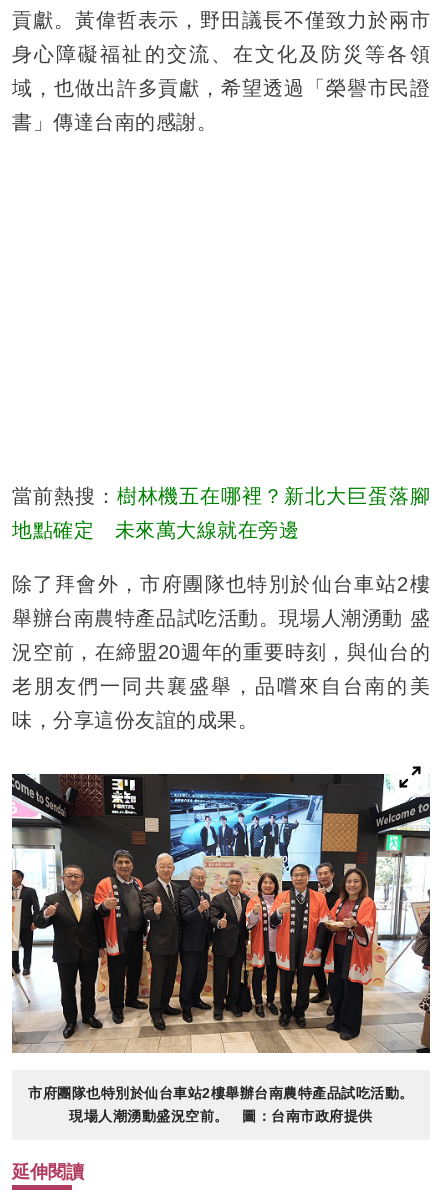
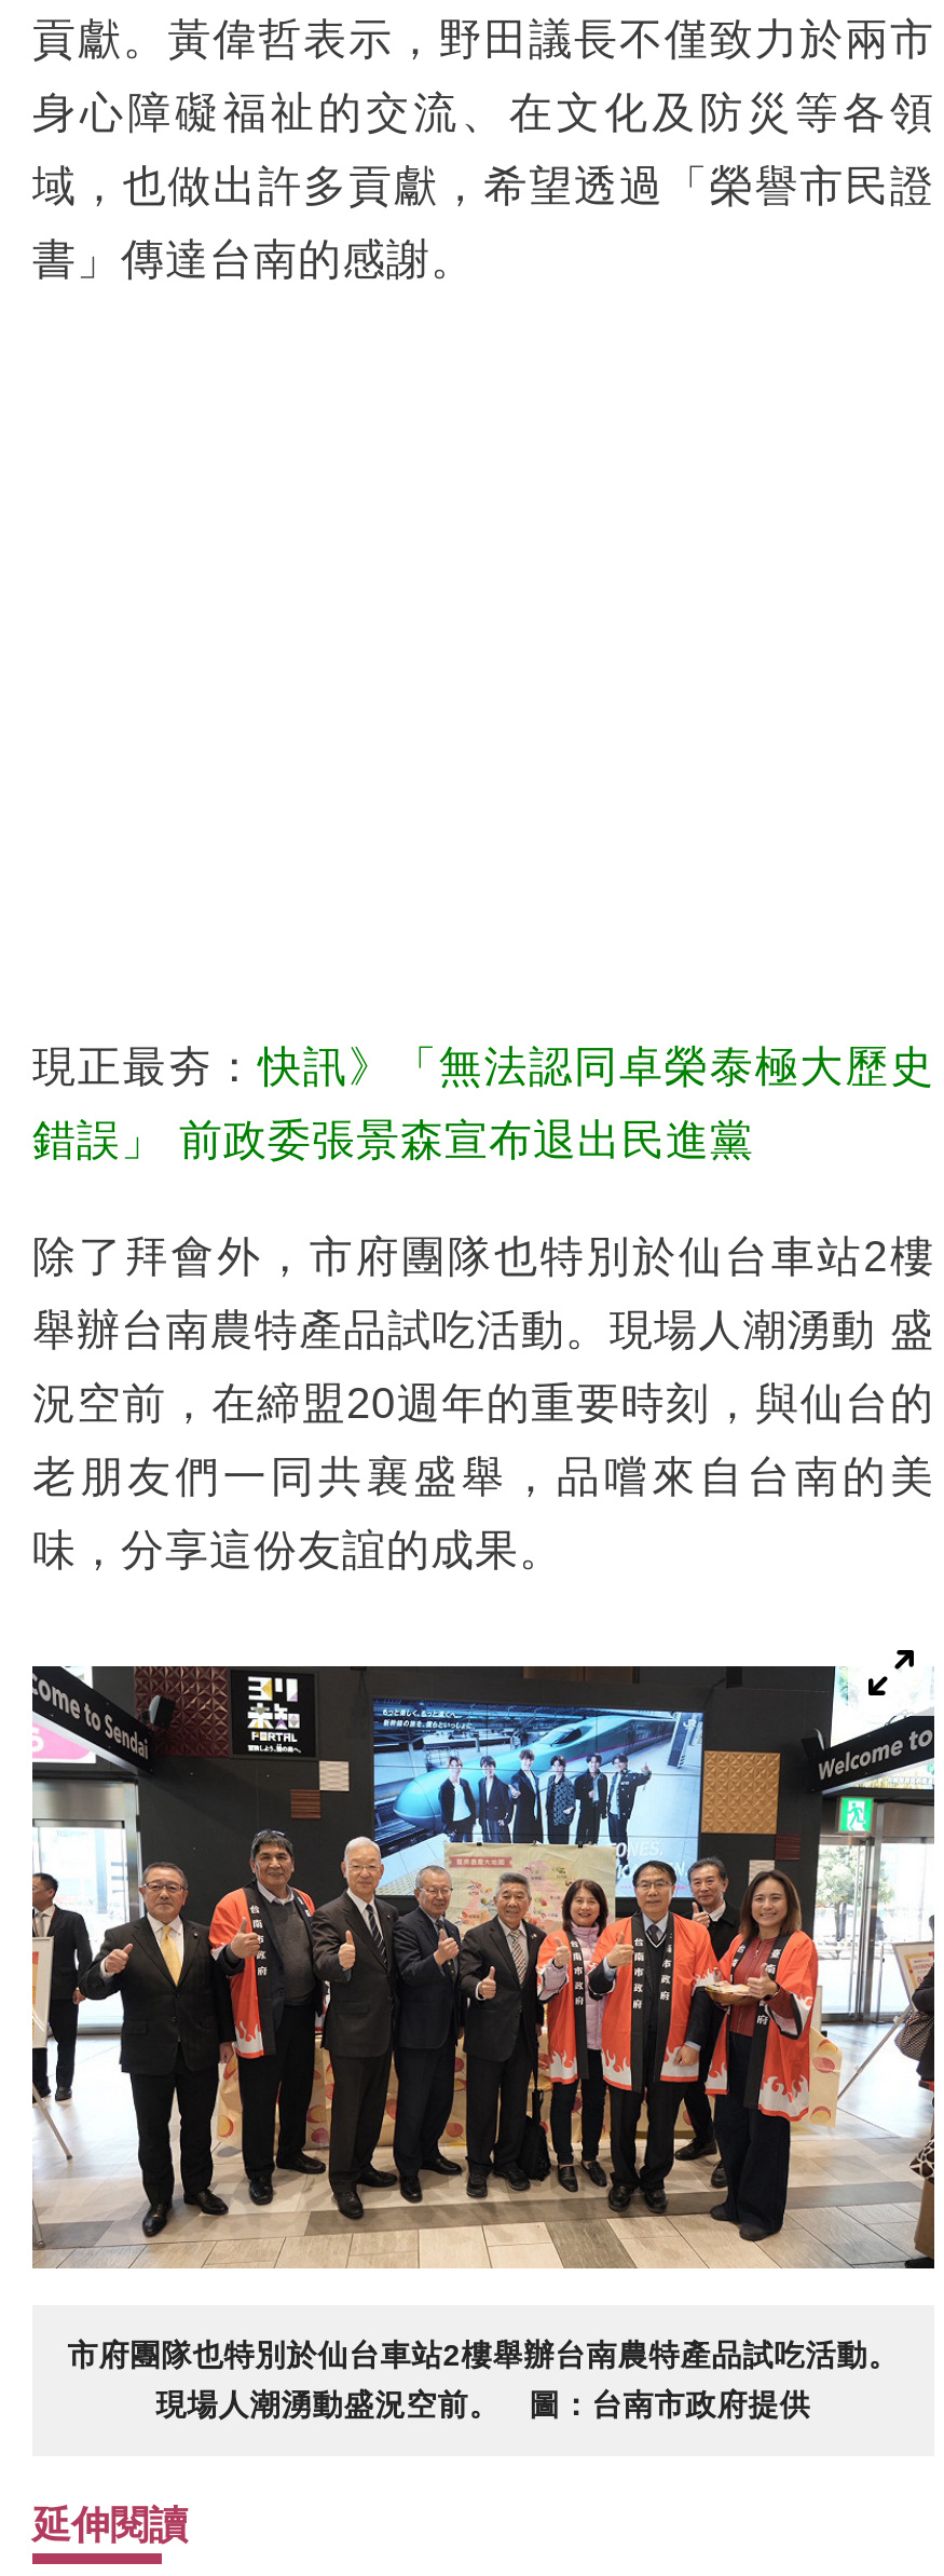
- 當前熱搜：樹林機五在哪裡？新北大巨蛋落腳
+ 現正最夯：快訊》「無法認同卓榮泰極大歷史

- 地點確定 未來萬大線就在旁邊
+ 錯誤」 前政委張景森宣布退出民進黨
